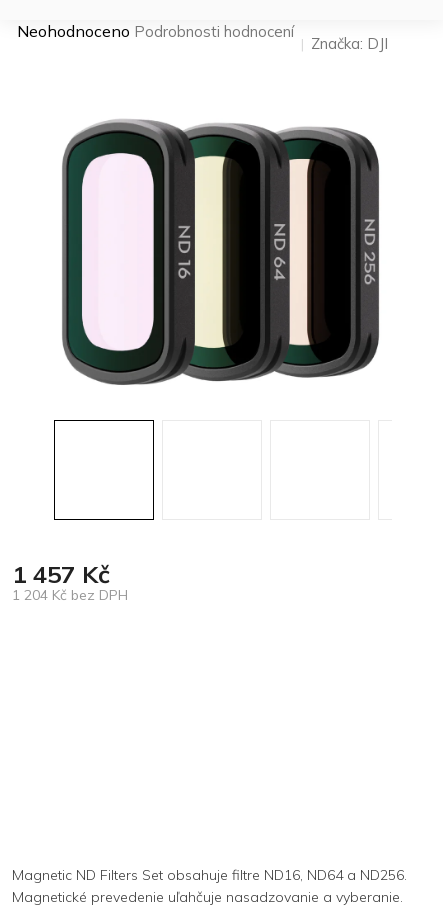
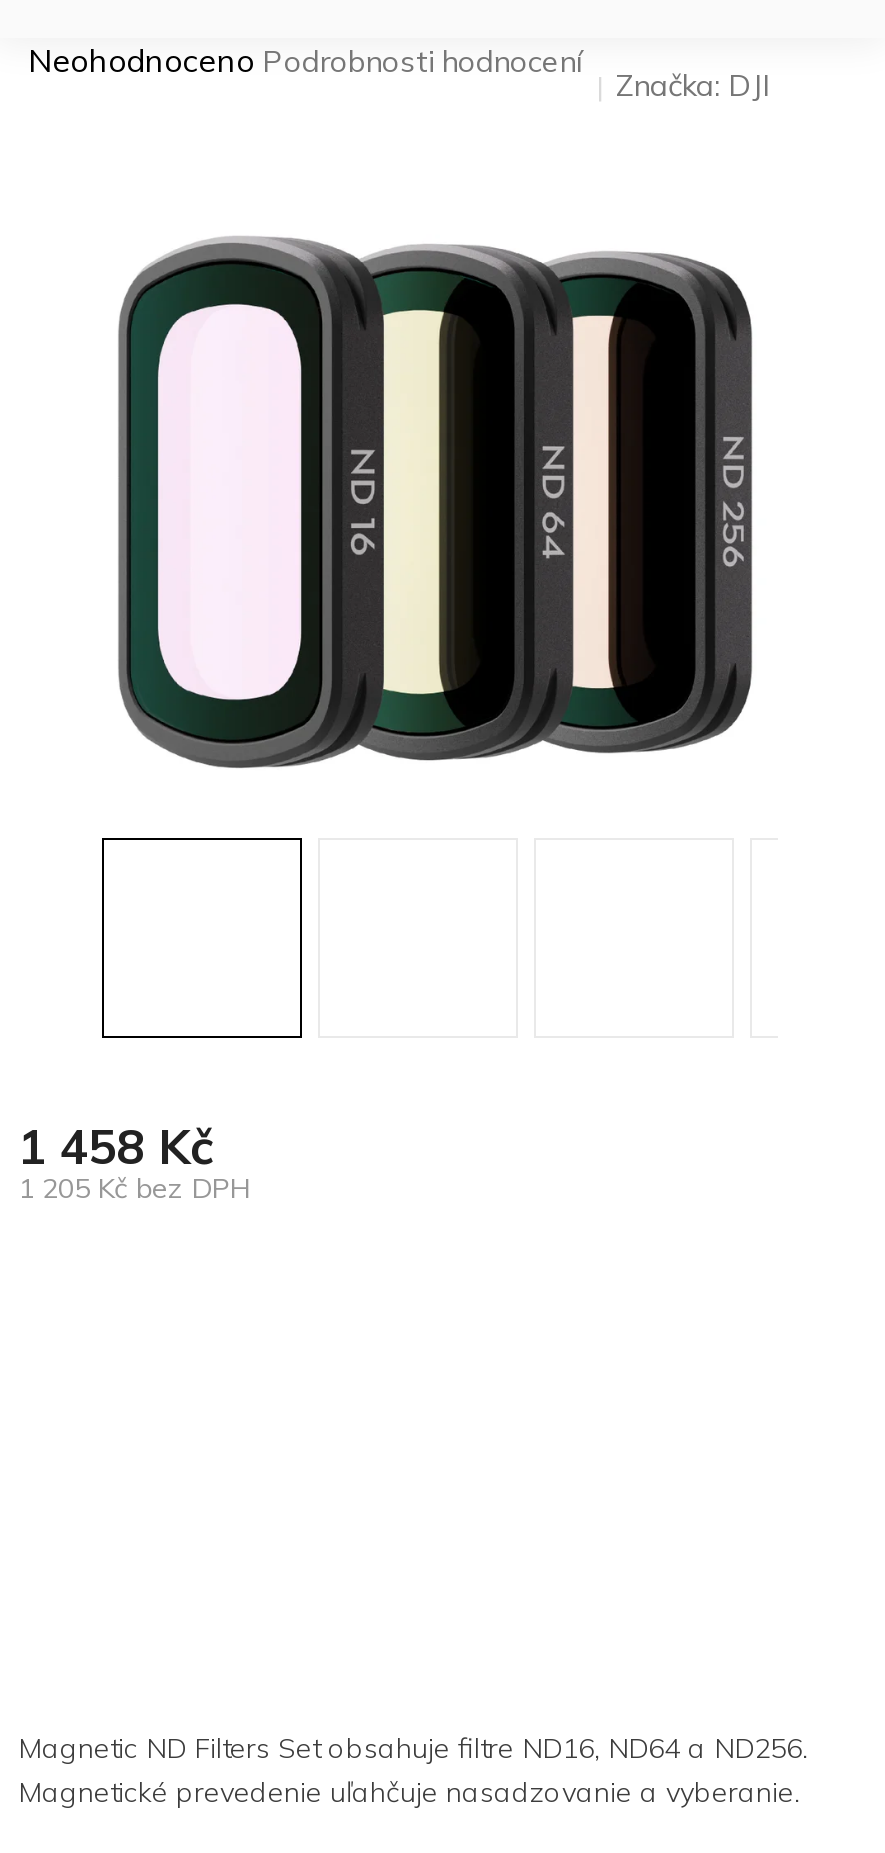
- 1 457 Kč
+ 1 458 Kč

- 1 204 Kč bez DPH
+ 1 205 Kč bez DPH
